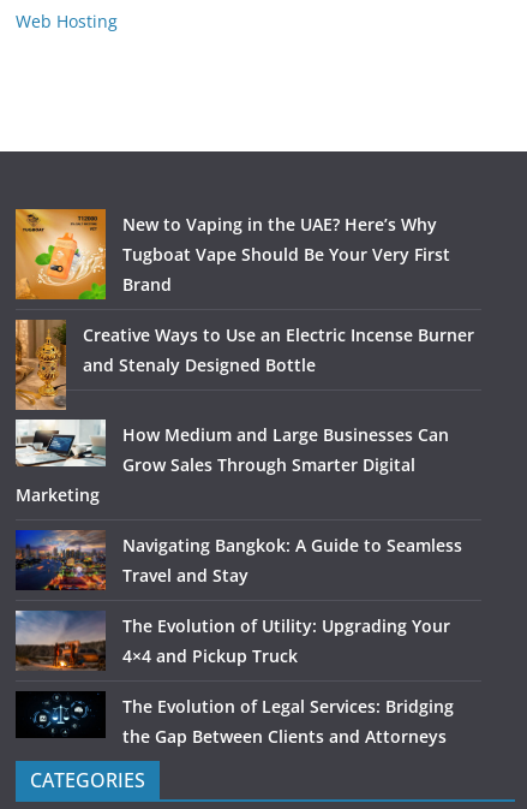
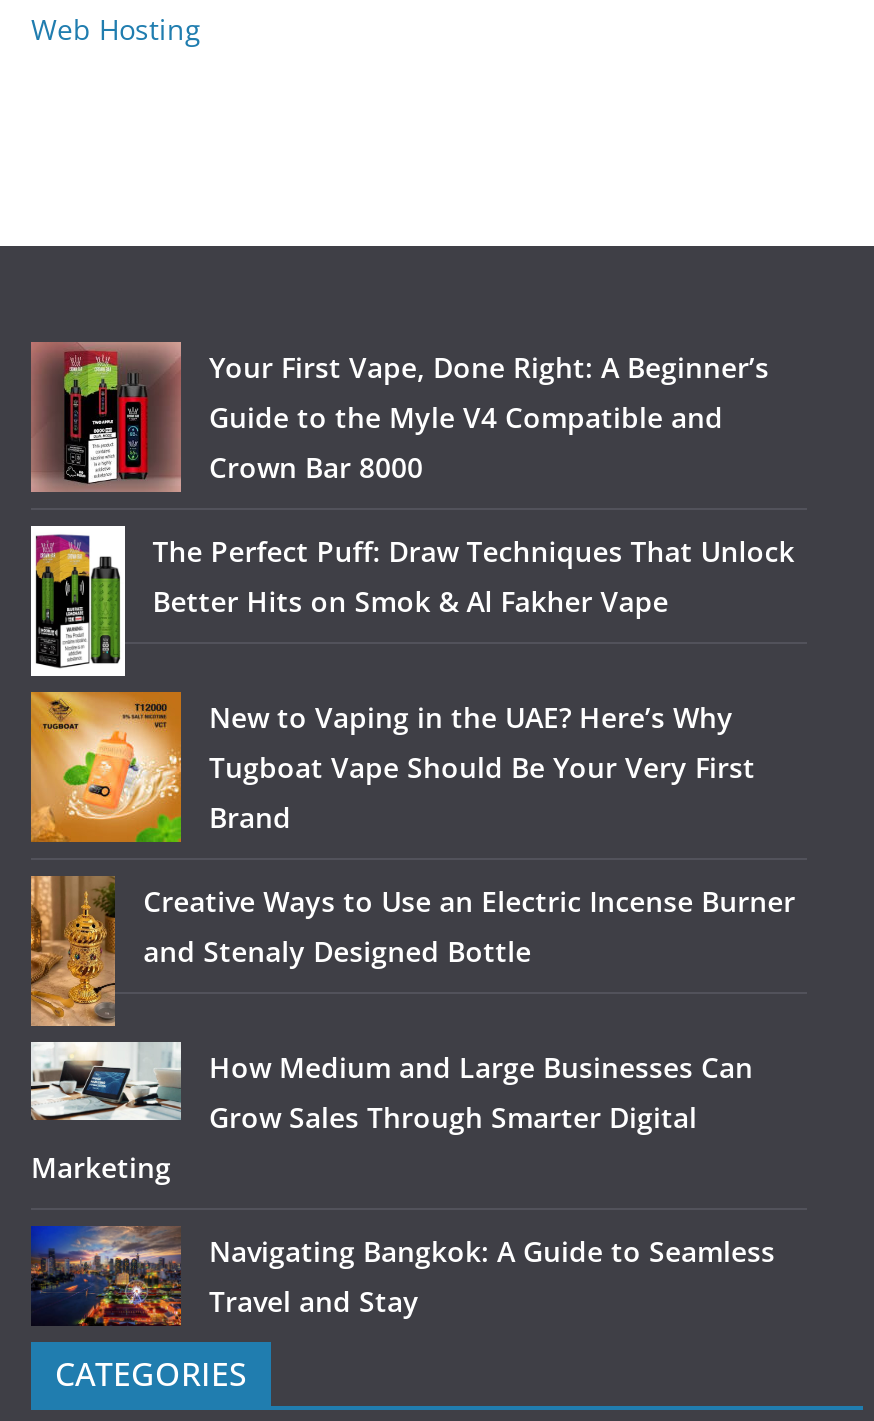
+ [image]
+ Your First Vape, Done Right: A Beginner’s
+ Guide to the Myle V4 Compatible and
+ Crown Bar 8000
+ The Perfect Puff: Draw Techniques That Unlock
+ Better Hits on Smok & Al Fakher Vape

+ [image]

moved down: [image] | New to Vaping in the UAE? Here’s Why | Tugboat Vape Should Be Your Very First | ... | Navigating Bangkok: A Guide to Seamless | Travel and Stay

- [image]
- The Evolution of Utility: Upgrading Your
- 4×4 and Pickup Truck
- The Evolution of Legal Services: Bridging
- the Gap Between Clients and Attorneys

- [image]
